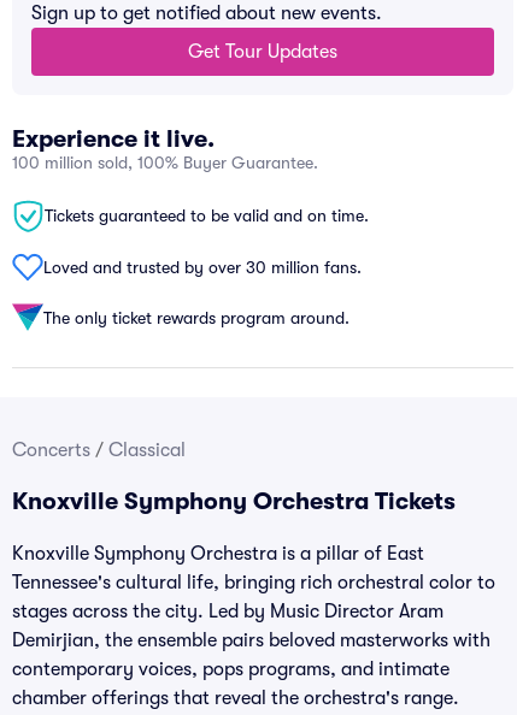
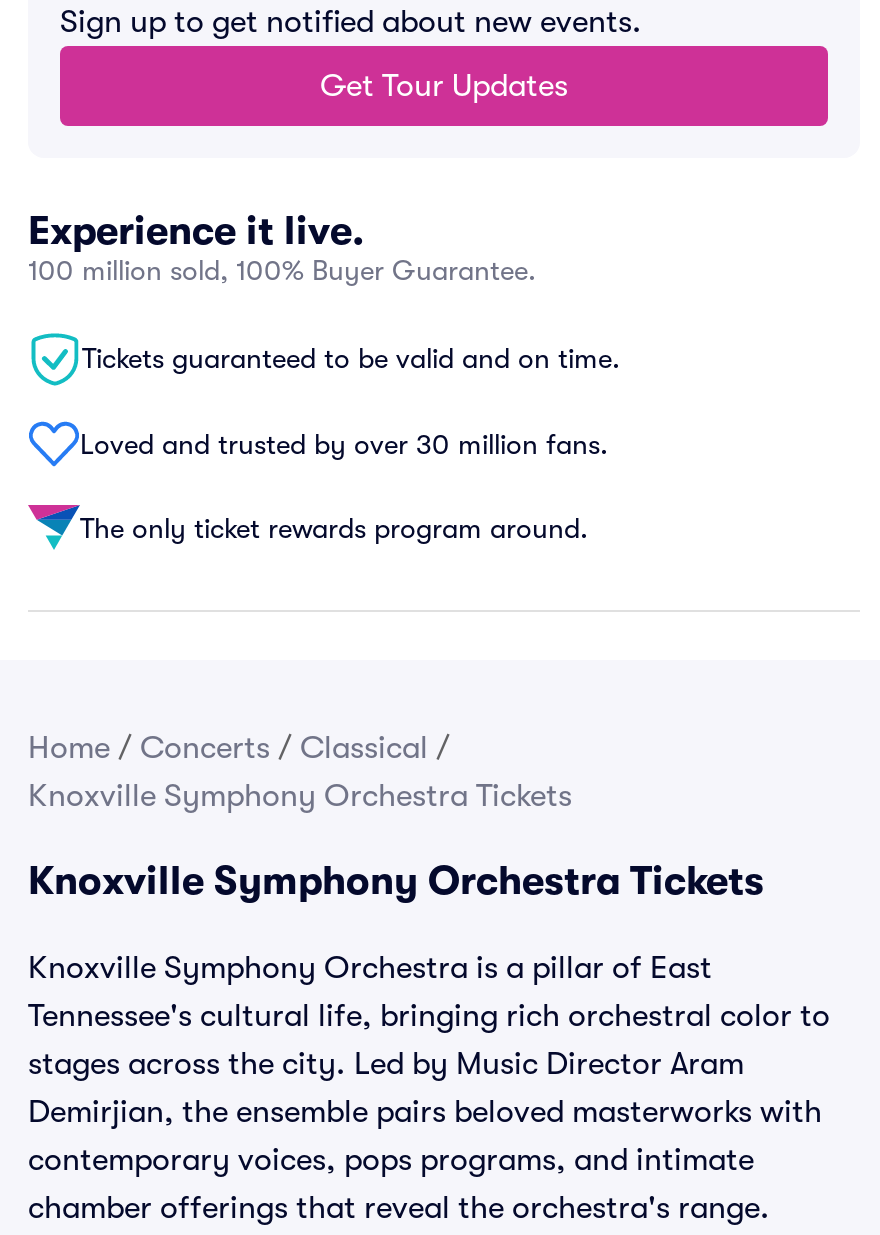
- Concerts / Classical
+ Home / Concerts / Classical /
+ Knoxville Symphony Orchestra Tickets
